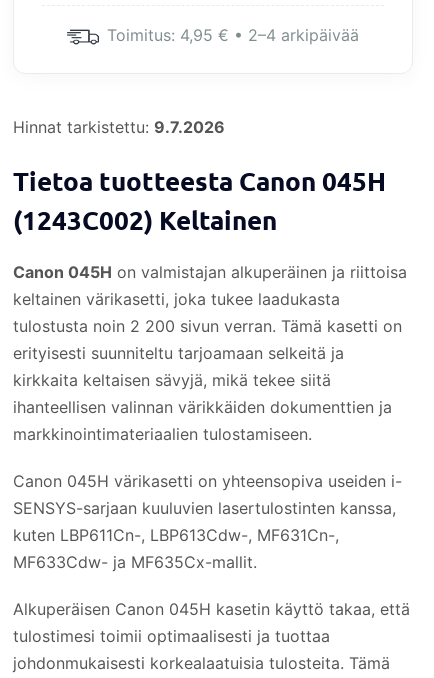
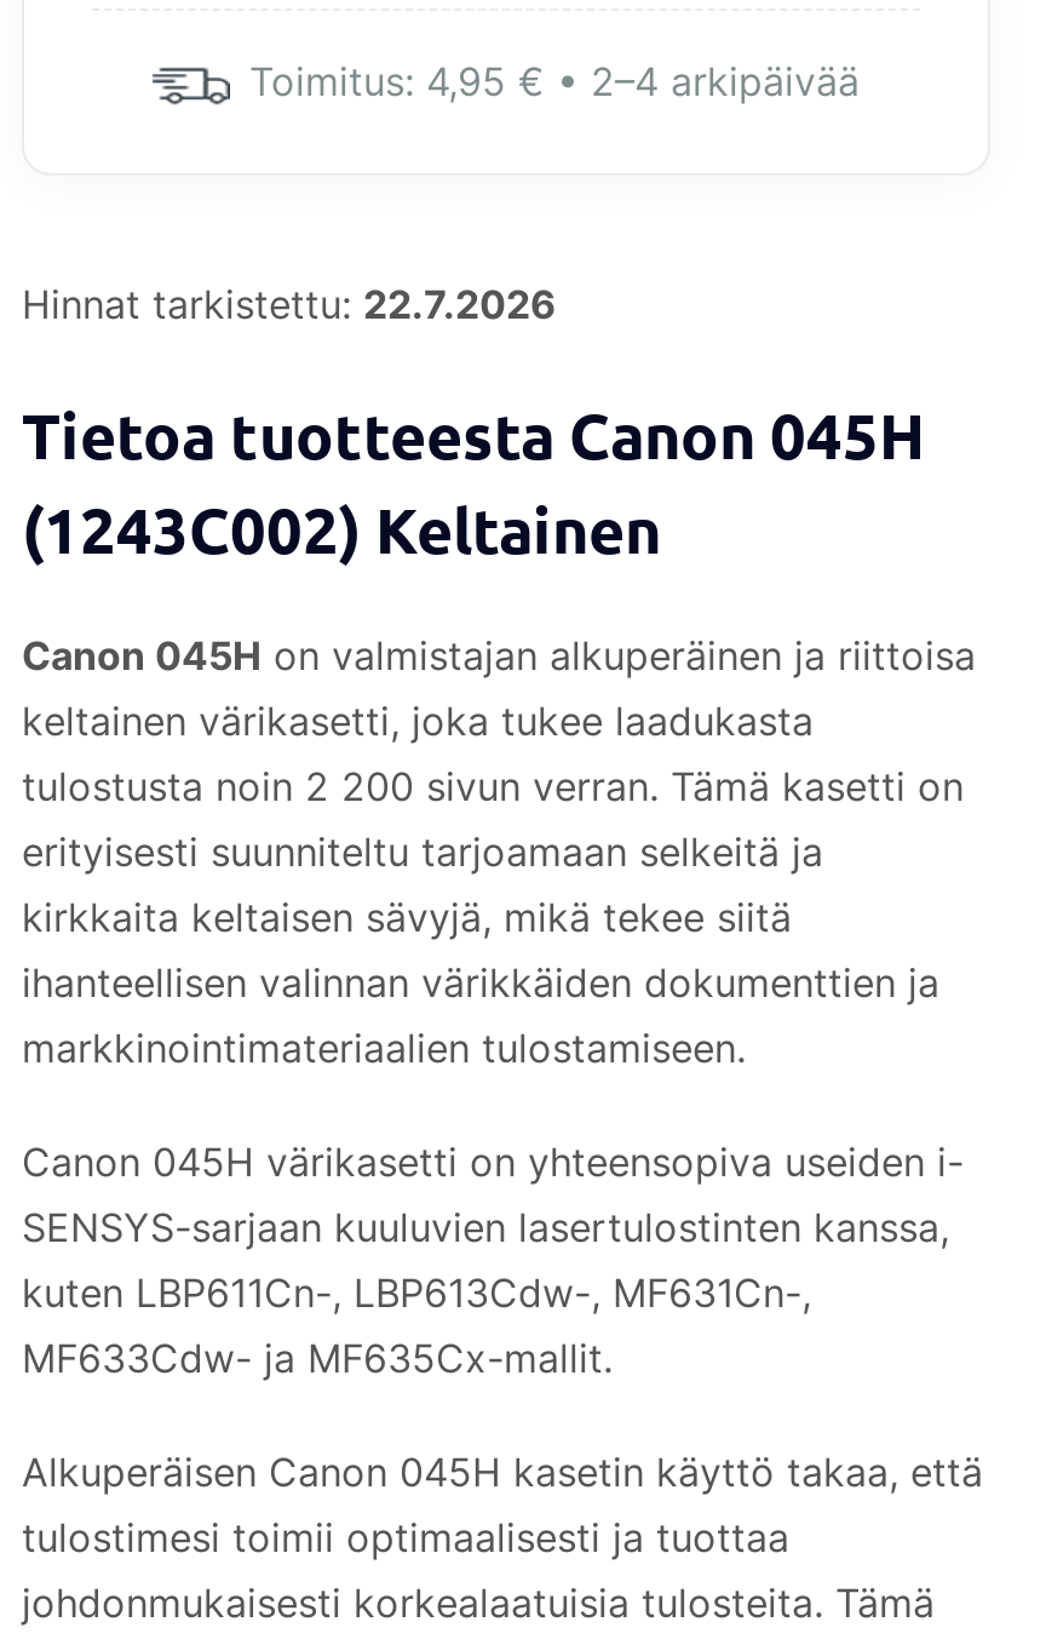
- Hinnat tarkistettu: 9.7.2026
+ Hinnat tarkistettu: 22.7.2026
